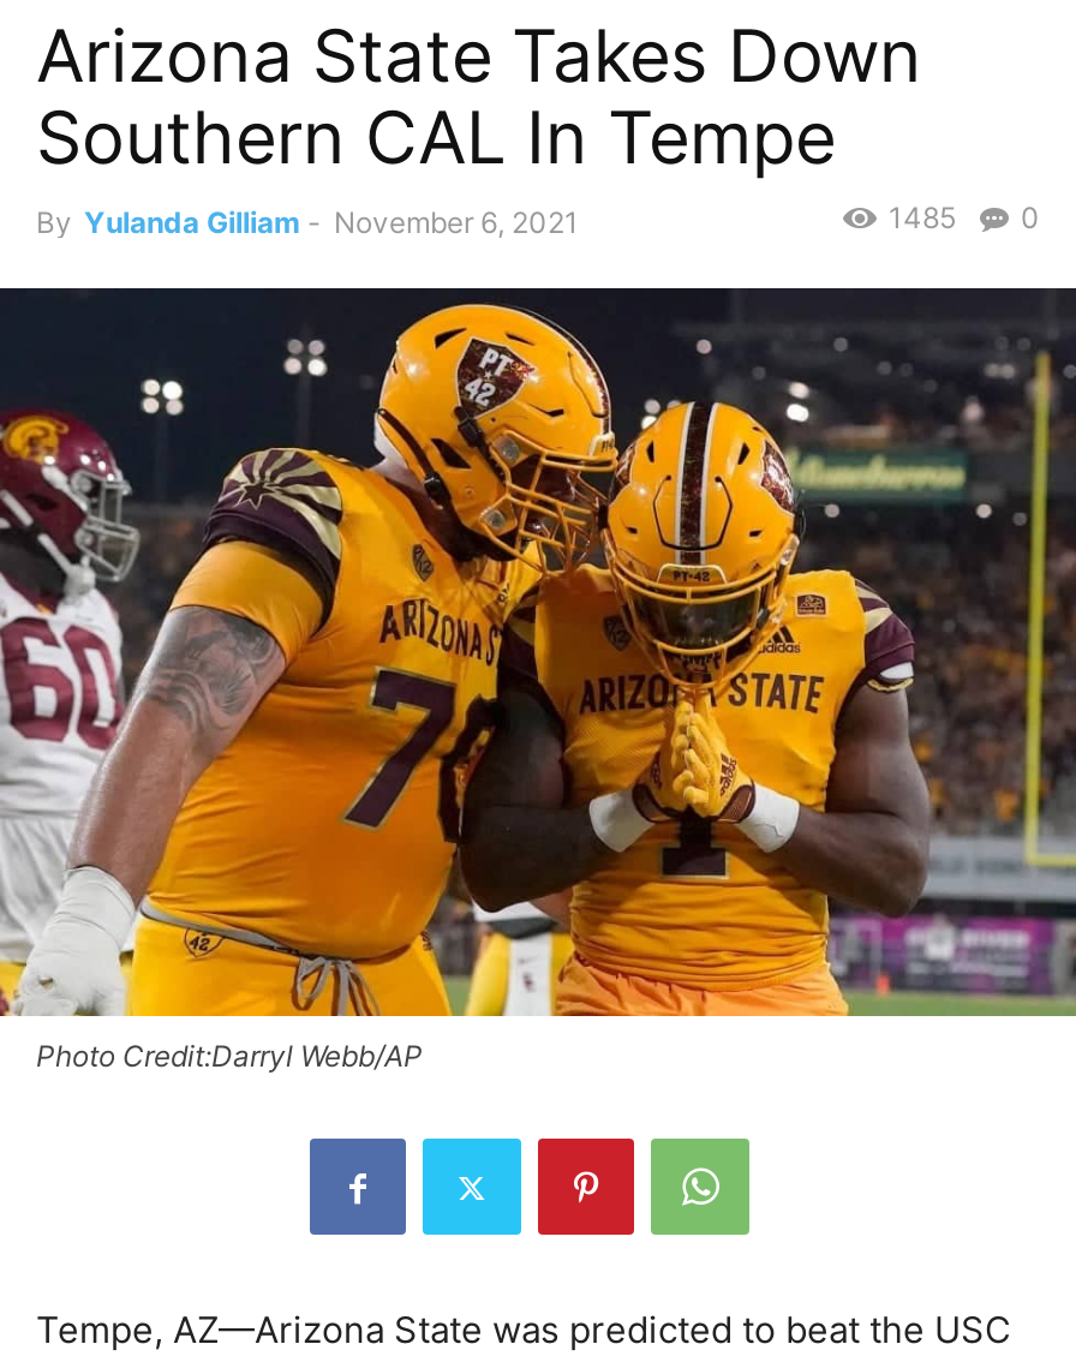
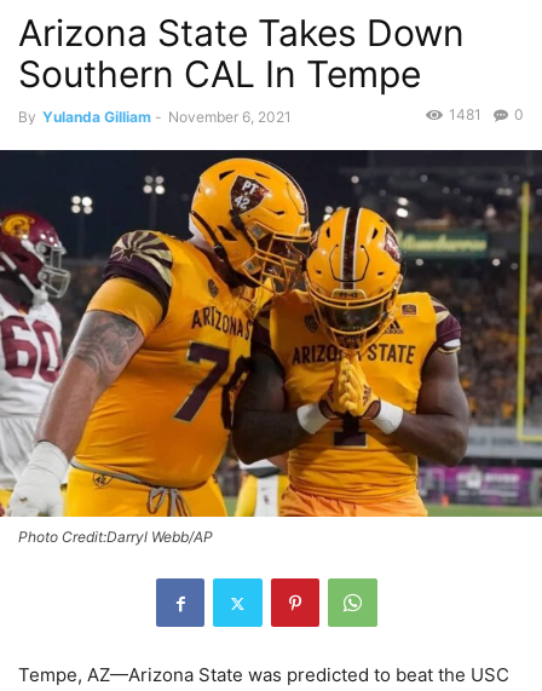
- 1485 0
+ 1481 0
